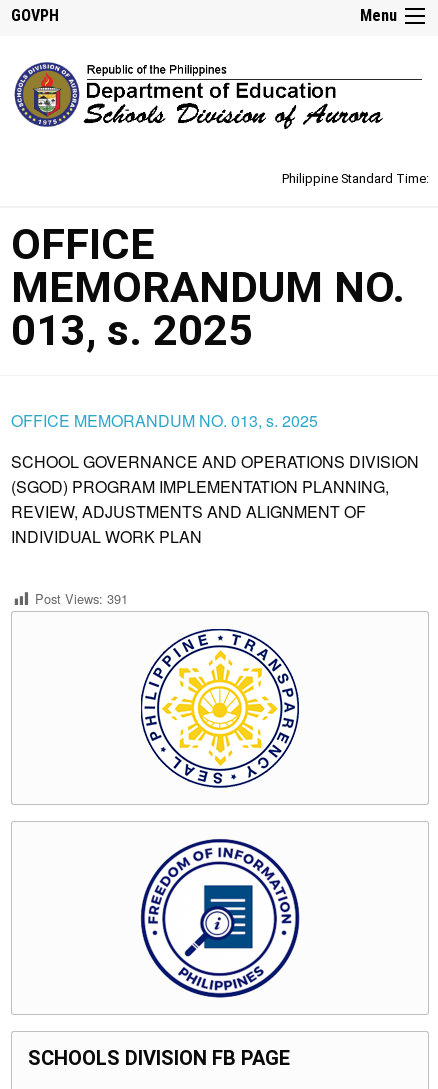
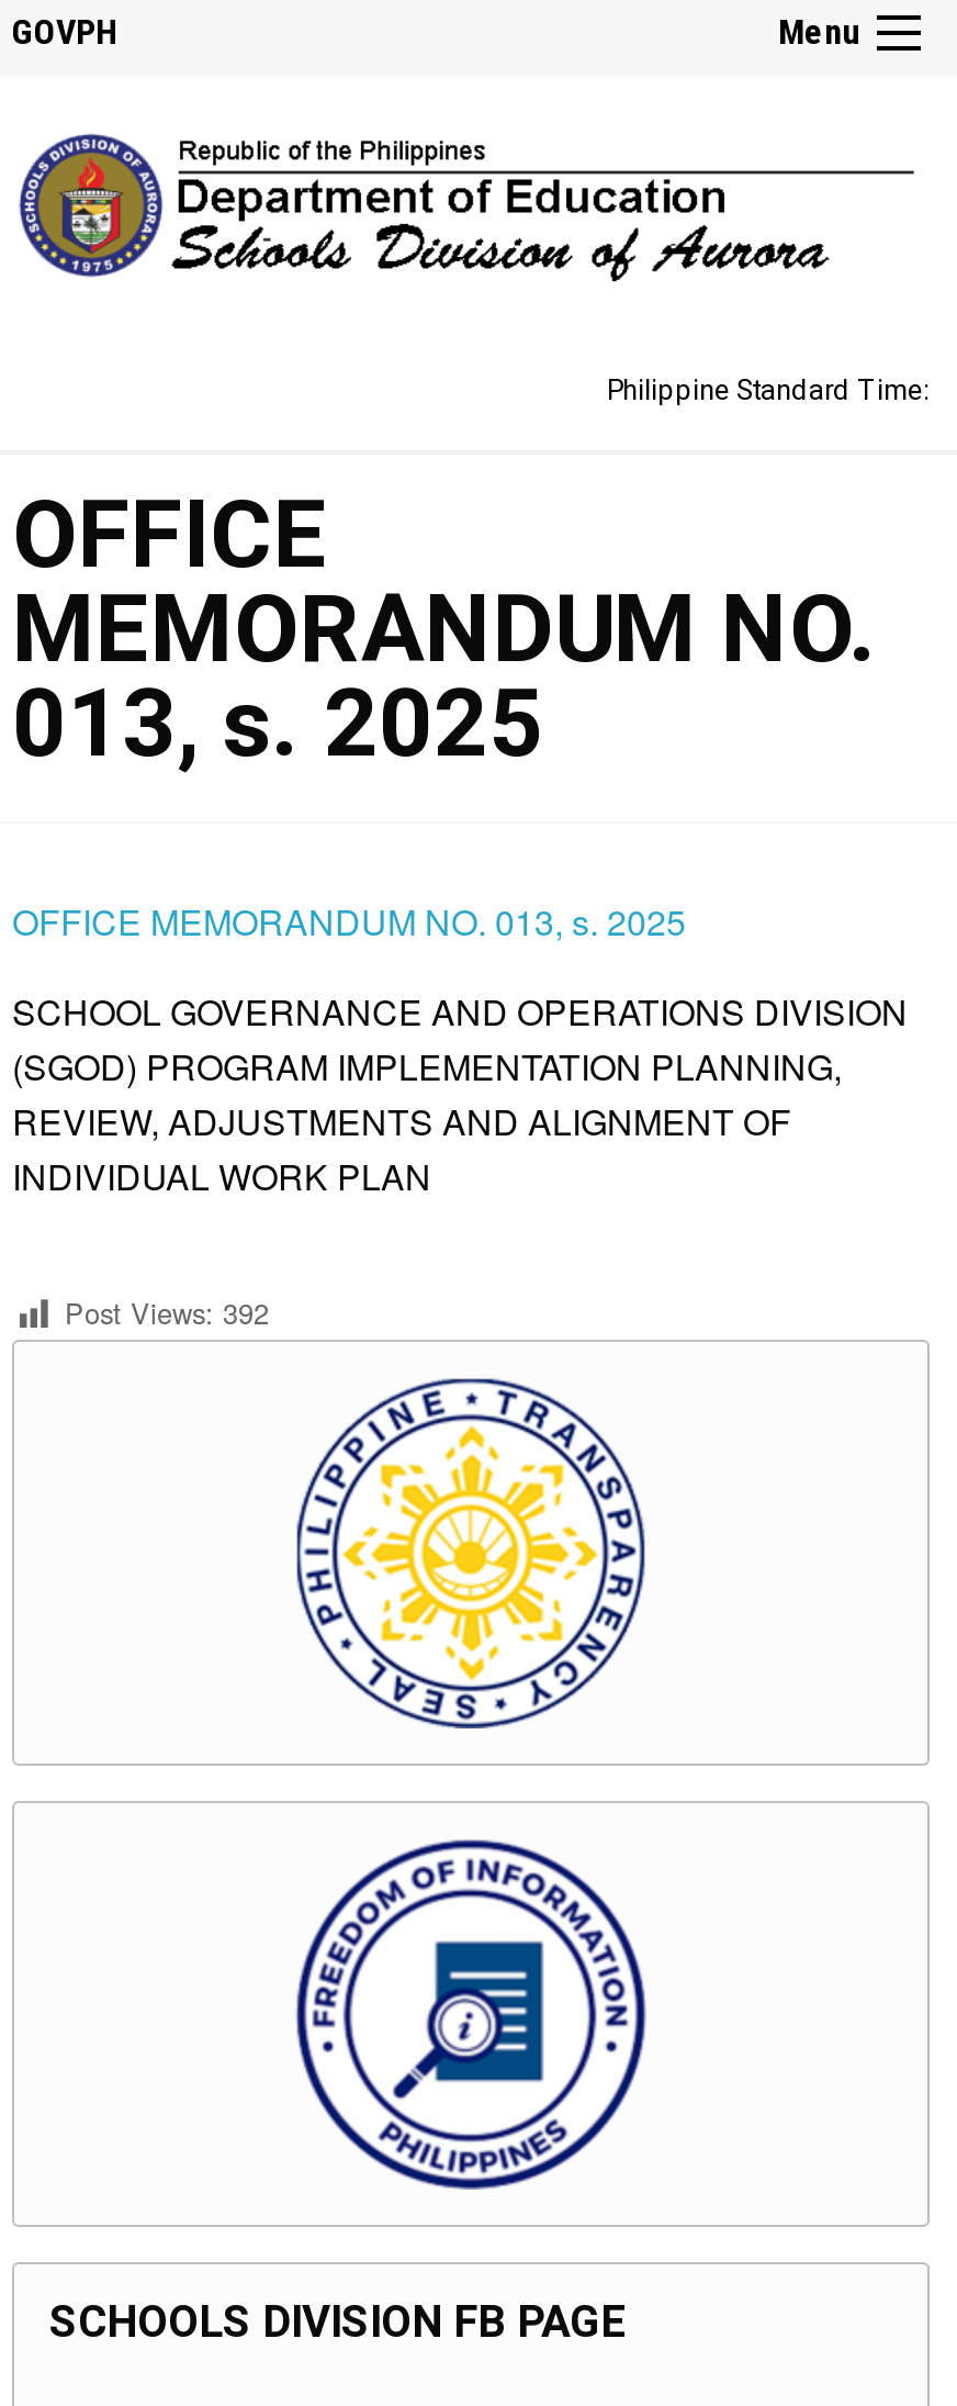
- Post Views: 391
+ Post Views: 392
